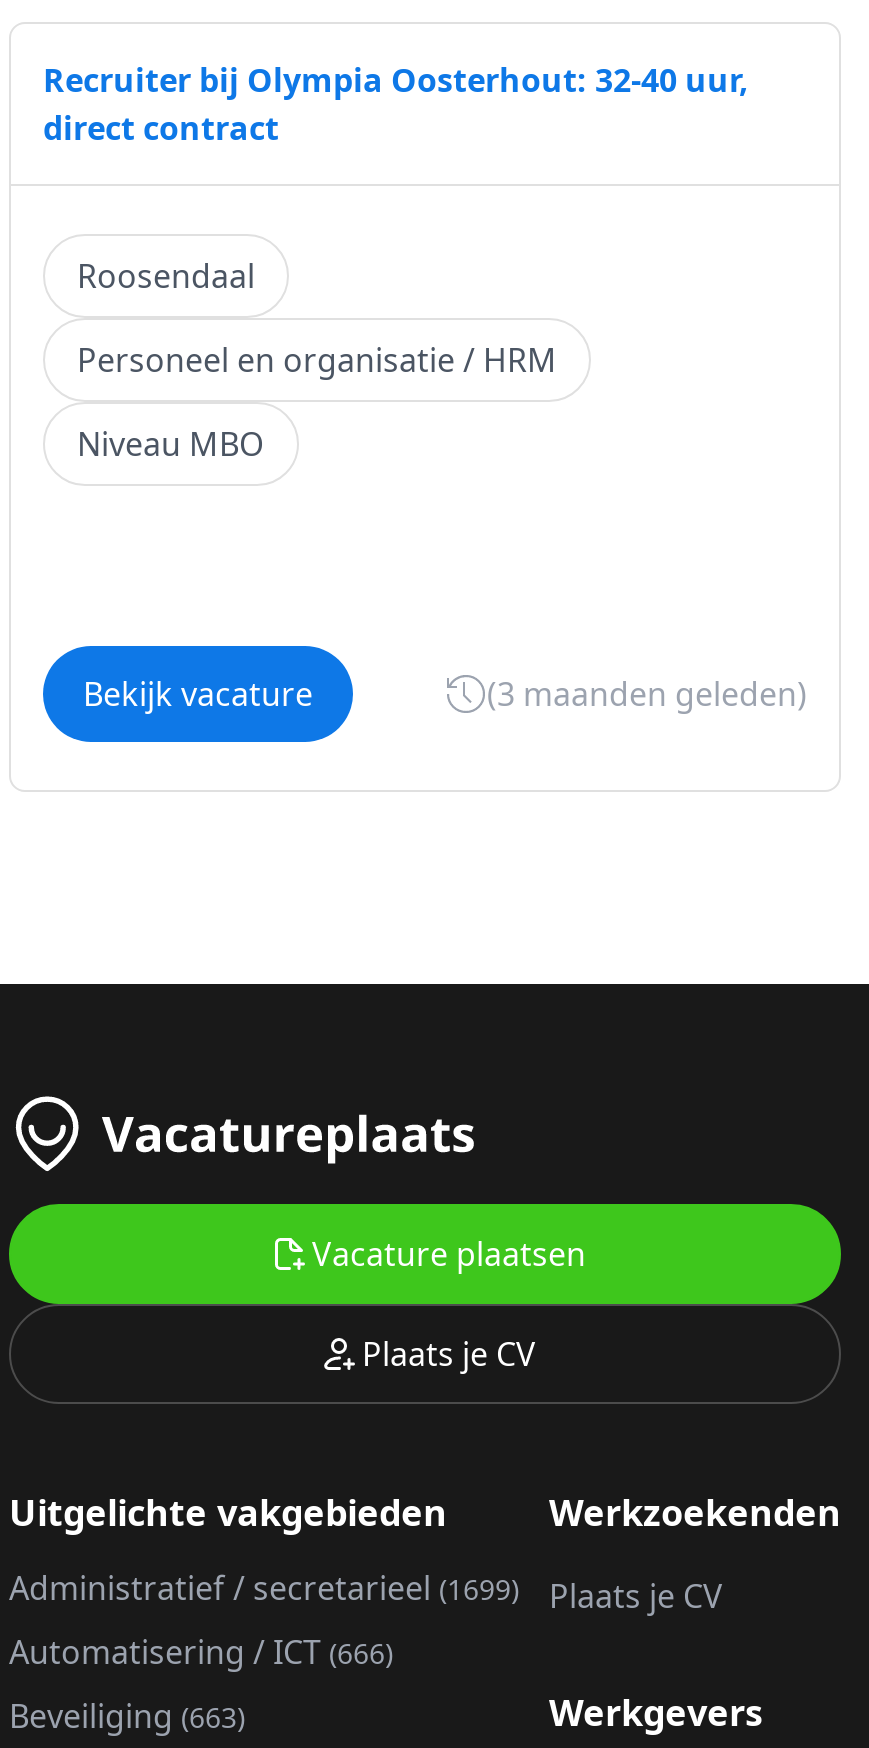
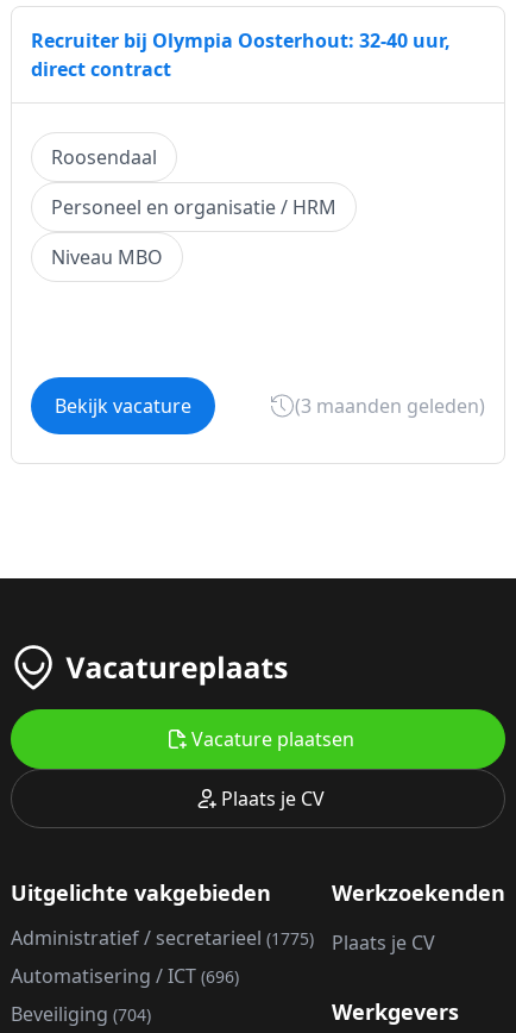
- Administratief / secretarieel (1699)
+ Administratief / secretarieel (1775)

- Automatisering / ICT (666)
+ Automatisering / ICT (696)

- Beveiliging (663)
+ Beveiliging (704)
